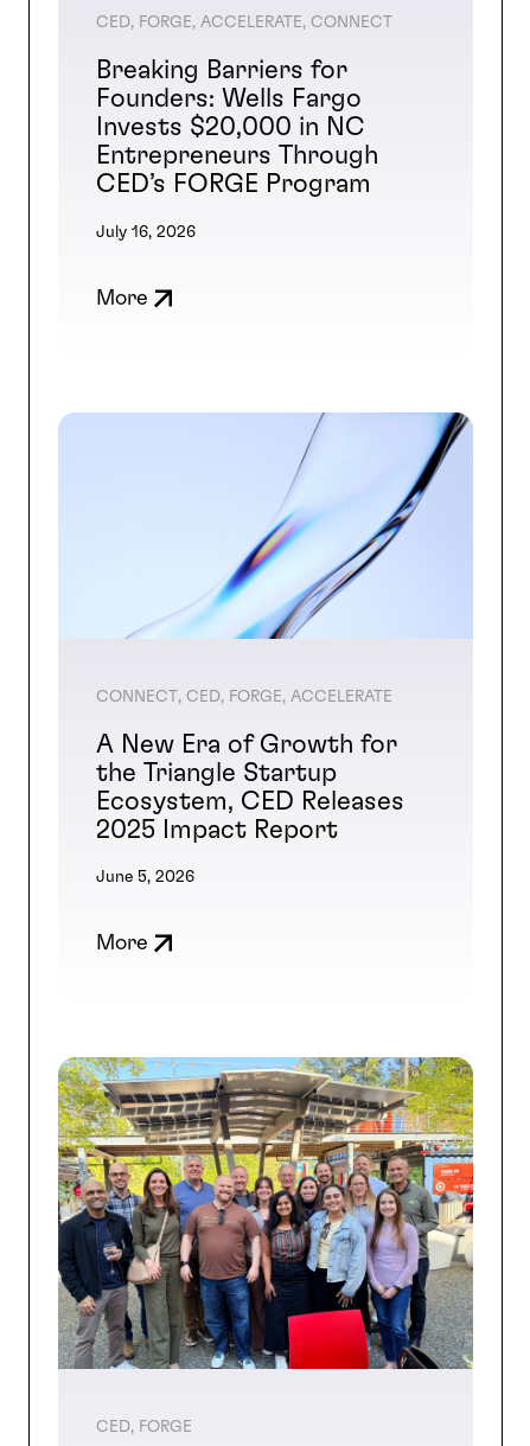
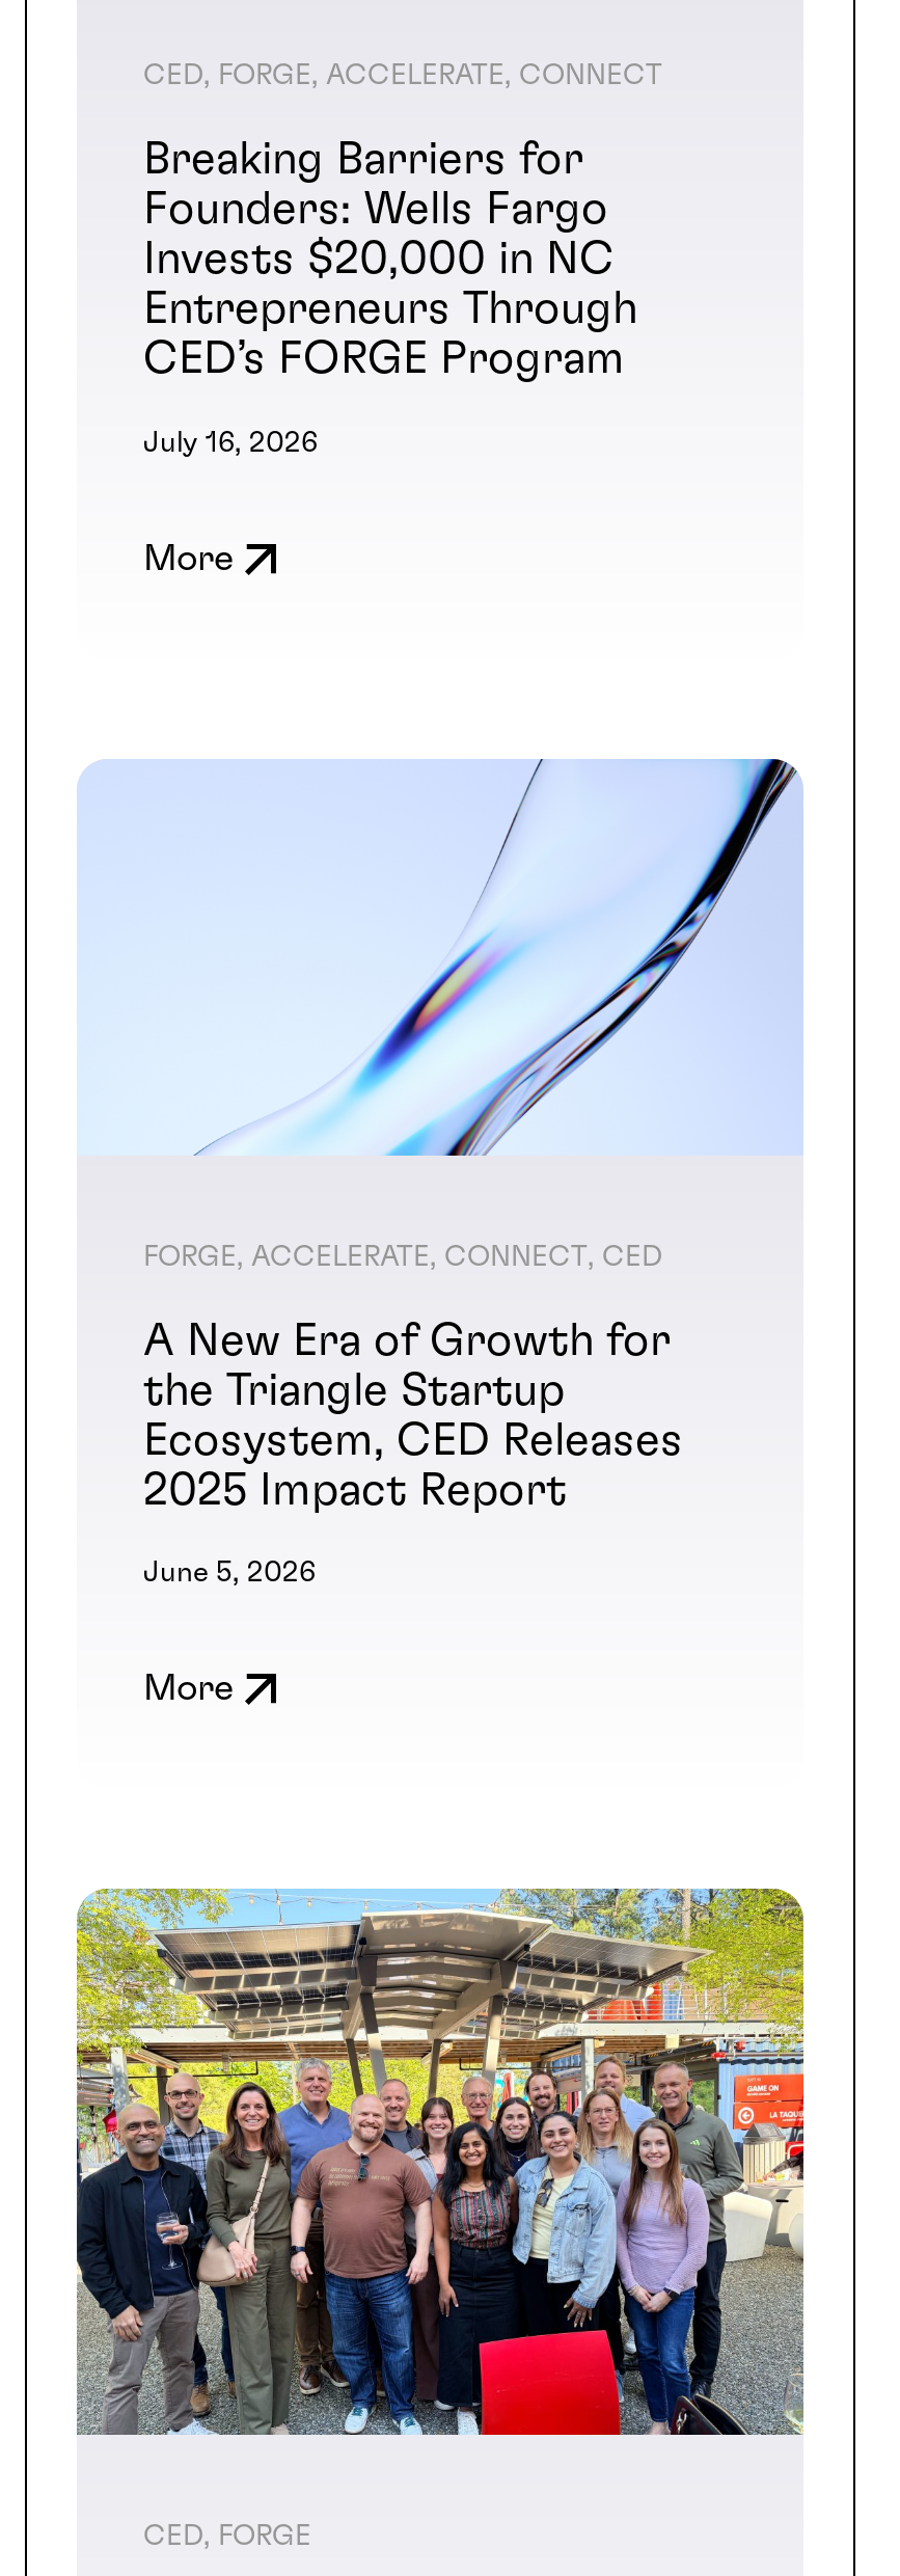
- CONNECT CED FORGE ACCELERATE
+ FORGE ACCELERATE CONNECT CED
